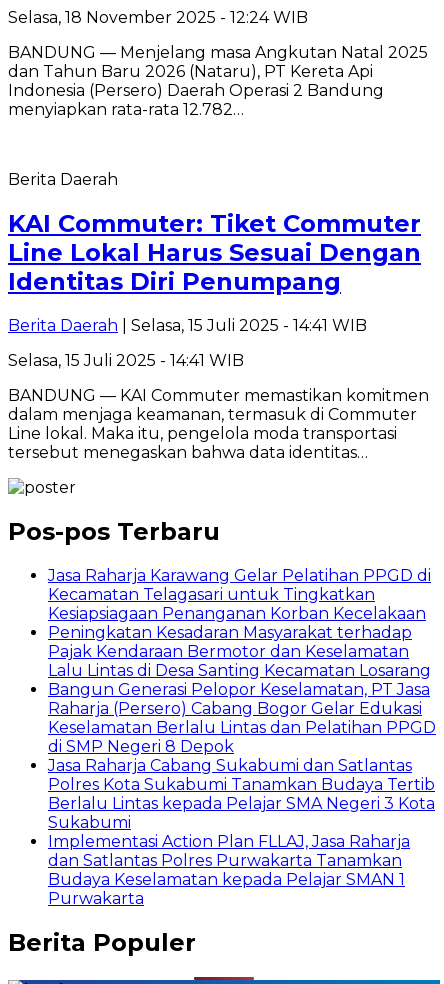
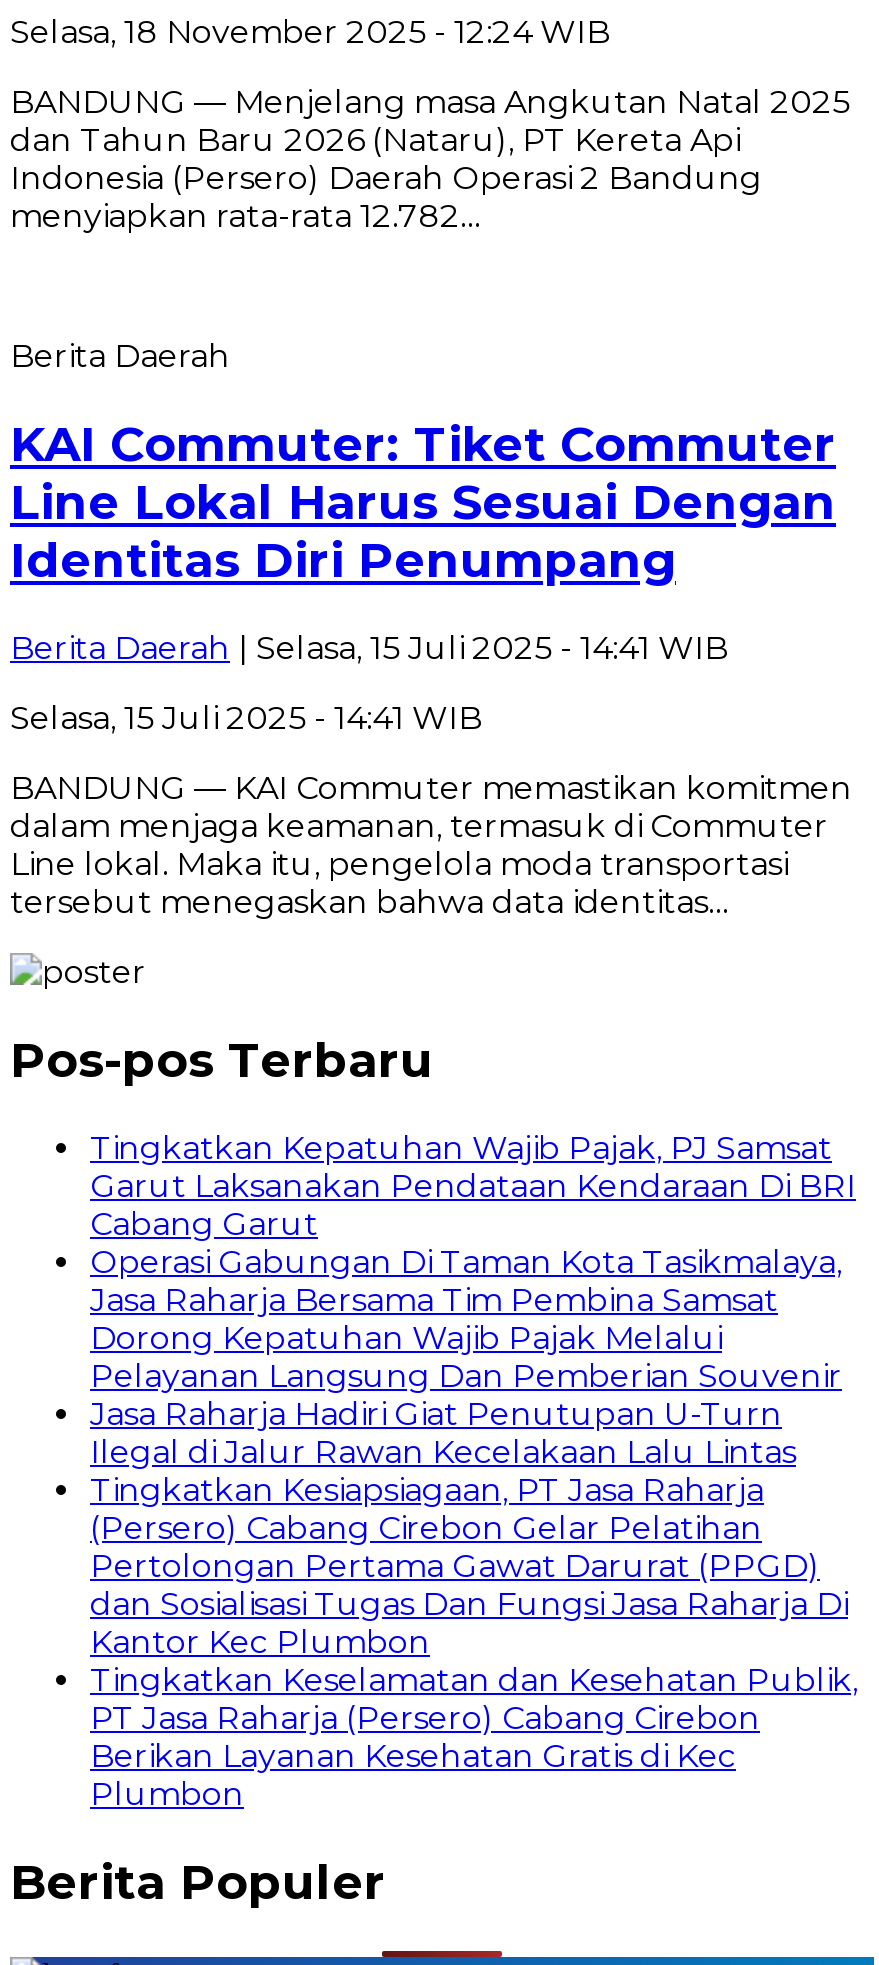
- Jasa Raharja Karawang Gelar Pelatihan PPGD di
- Kecamatan Telagasari untuk Tingkatkan
- Kesiapsiagaan Penanganan Korban Kecelakaan
- Peningkatan Kesadaran Masyarakat terhadap
- Pajak Kendaraan Bermotor dan Keselamatan
- Lalu Lintas di Desa Santing Kecamatan Losarang
- Bangun Generasi Pelopor Keselamatan, PT Jasa
- Raharja (Persero) Cabang Bogor Gelar Edukasi
- Keselamatan Berlalu Lintas dan Pelatihan PPGD
- di SMP Negeri 8 Depok
- Jasa Raharja Cabang Sukabumi dan Satlantas
- Polres Kota Sukabumi Tanamkan Budaya Tertib
- Berlalu Lintas kepada Pelajar SMA Negeri 3 Kota
- Sukabumi
- Implementasi Action Plan FLLAJ, Jasa Raharja
- dan Satlantas Polres Purwakarta Tanamkan
- Budaya Keselamatan kepada Pelajar SMAN 1
- Purwakarta
+ Tingkatkan Kepatuhan Wajib Pajak, PJ Samsat
+ Garut Laksanakan Pendataan Kendaraan Di BRI
+ Cabang Garut
+ Operasi Gabungan Di Taman Kota Tasikmalaya,
+ Jasa Raharja Bersama Tim Pembina Samsat
+ Dorong Kepatuhan Wajib Pajak Melalui
+ Pelayanan Langsung Dan Pemberian Souvenir
+ Jasa Raharja Hadiri Giat Penutupan U-Turn
+ Ilegal di Jalur Rawan Kecelakaan Lalu Lintas
+ Tingkatkan Kesiapsiagaan, PT Jasa Raharja
+ (Persero) Cabang Cirebon Gelar Pelatihan
+ Pertolongan Pertama Gawat Darurat (PPGD)
+ dan Sosialisasi Tugas Dan Fungsi Jasa Raharja Di
+ Kantor Kec Plumbon
+ Tingkatkan Keselamatan dan Kesehatan Publik,
+ PT Jasa Raharja (Persero) Cabang Cirebon
+ Berikan Layanan Kesehatan Gratis di Kec
+ Plumbon
